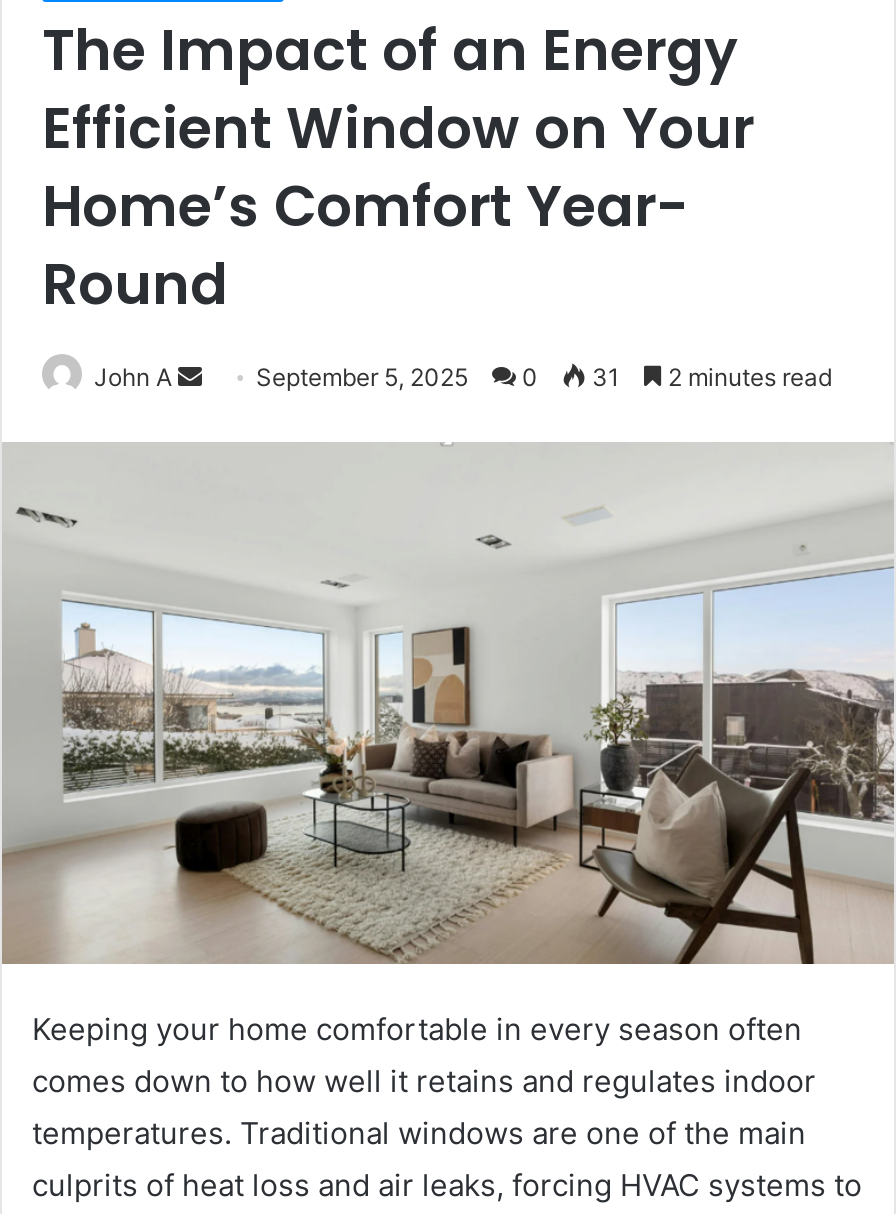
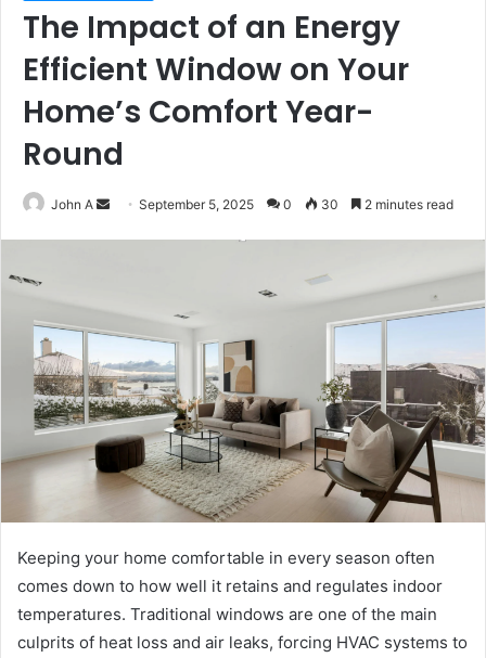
- 31
+ 30
